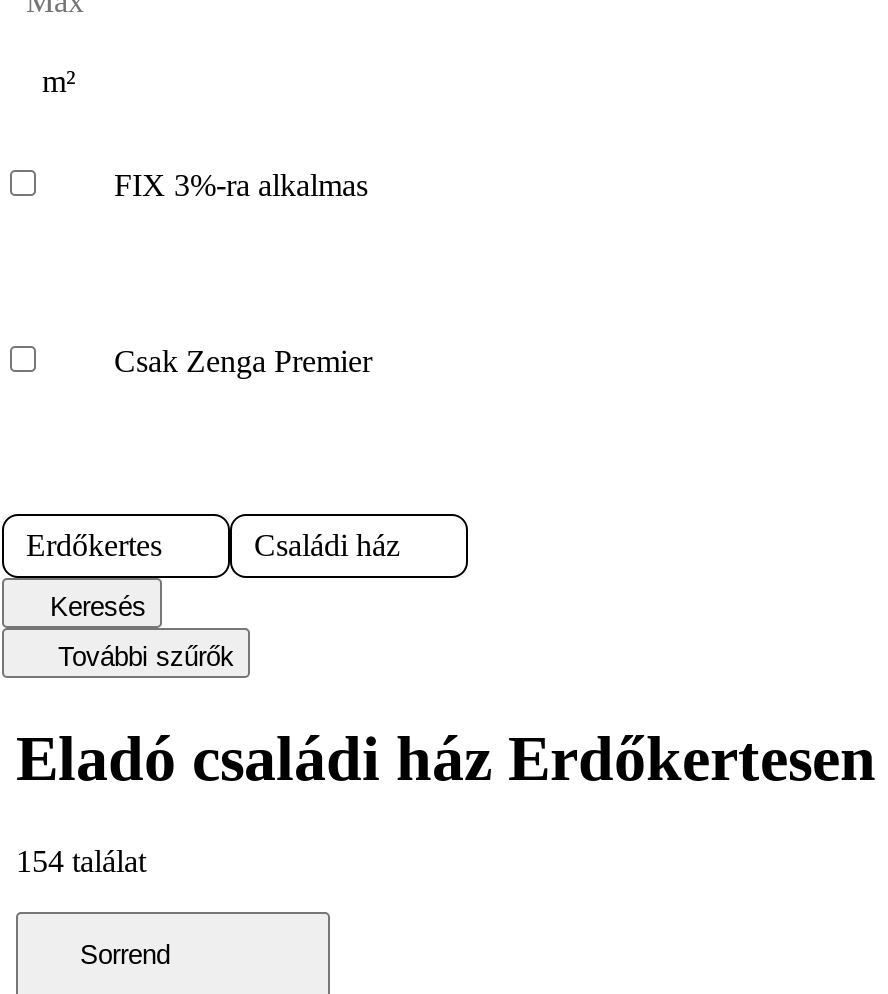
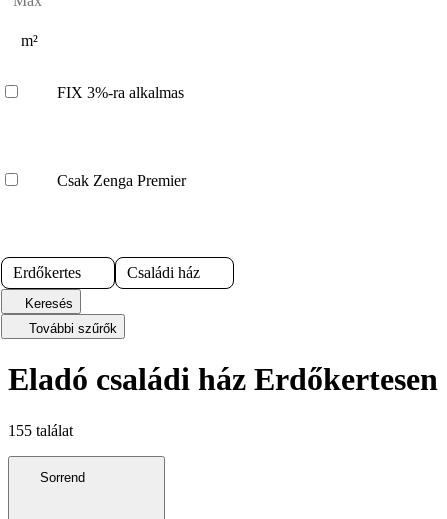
- 154 találat
+ 155 találat
